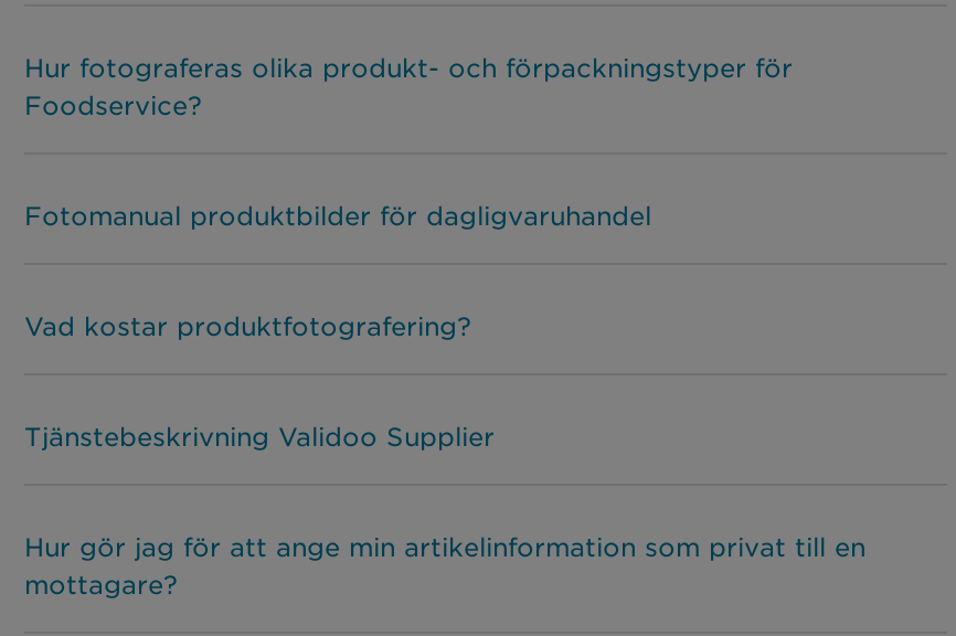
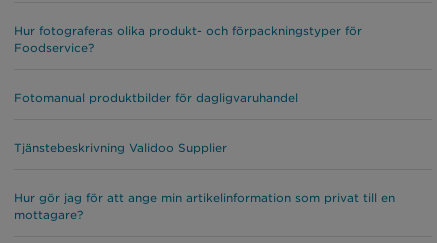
- Vad kostar produktfotografering?
